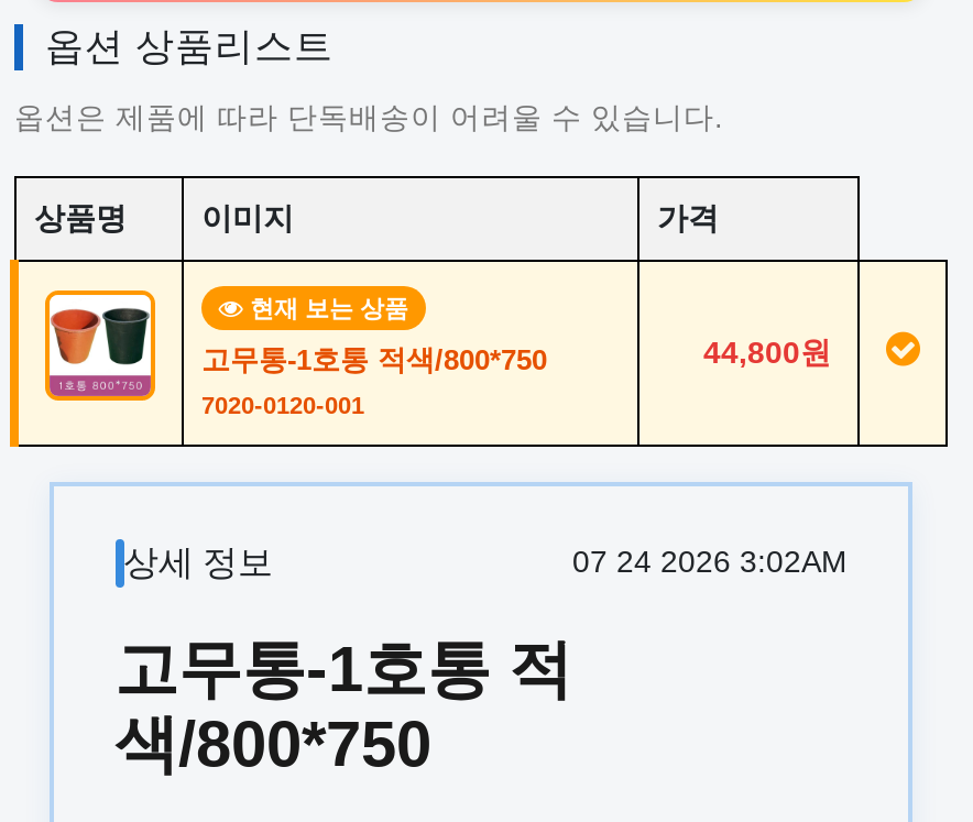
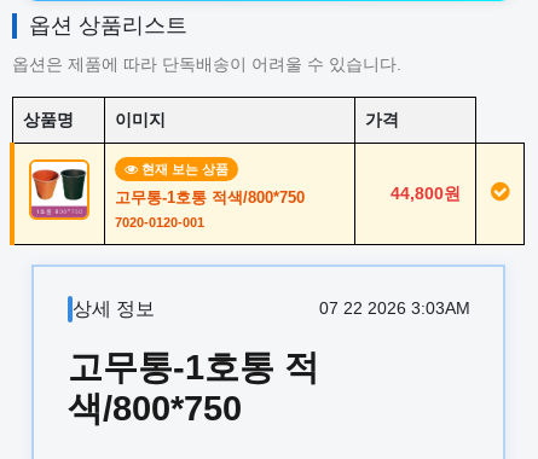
- 07 24 2026 3:02AM
+ 07 22 2026 3:03AM
